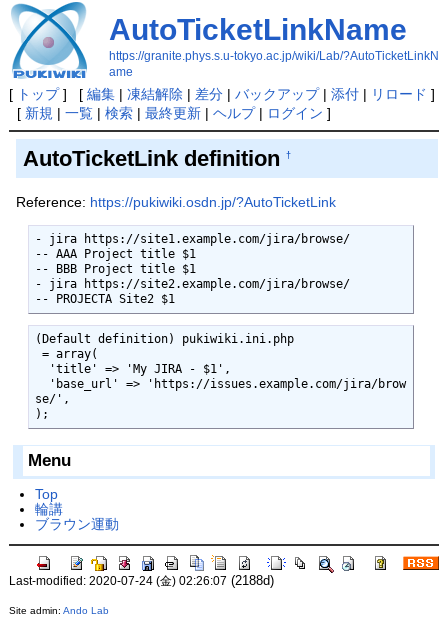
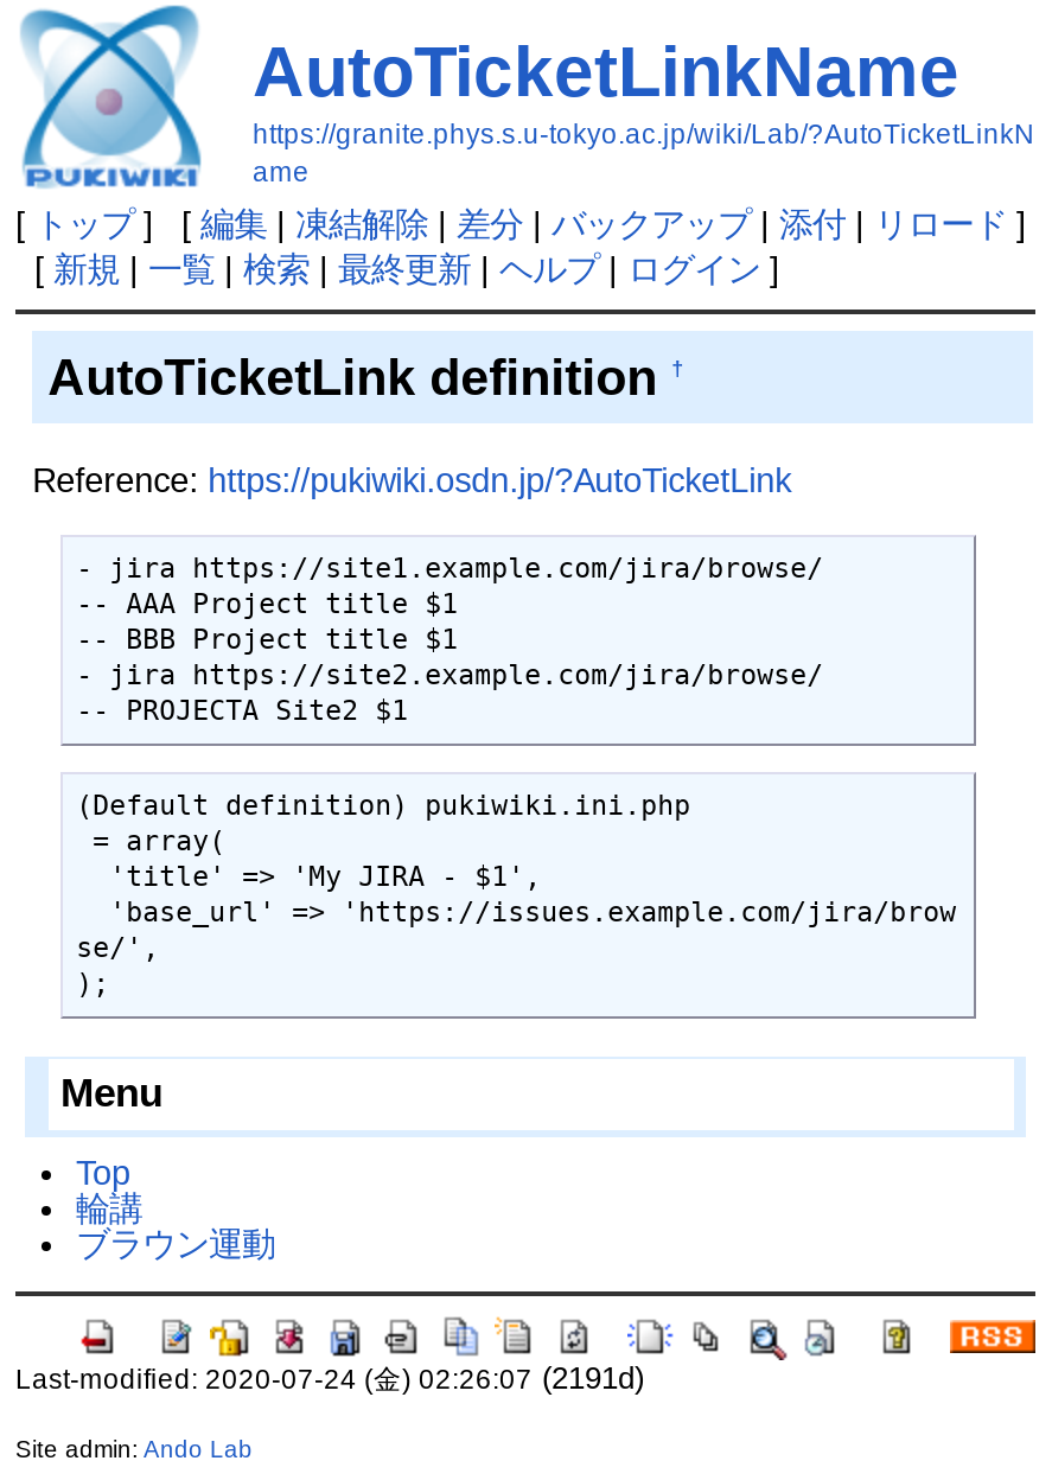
- Last-modified: 2020-07-24 (金) 02:26:07 (2188d)
+ Last-modified: 2020-07-24 (金) 02:26:07 (2191d)
